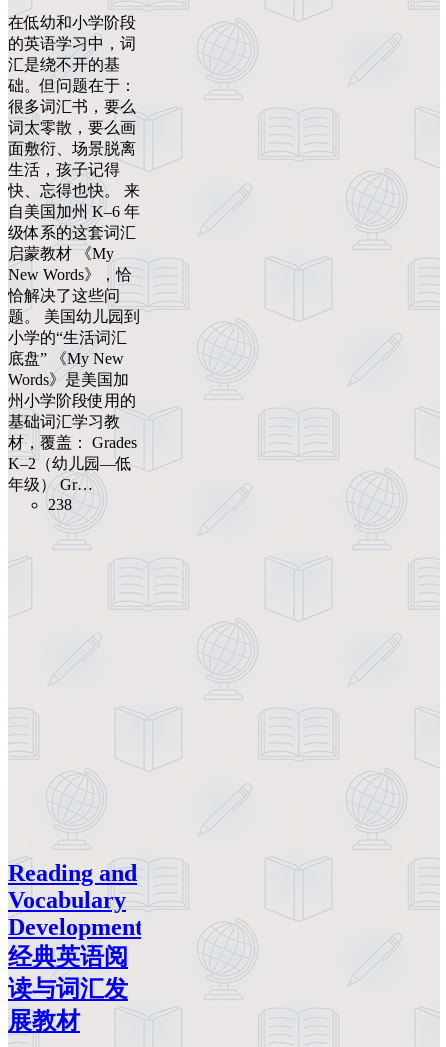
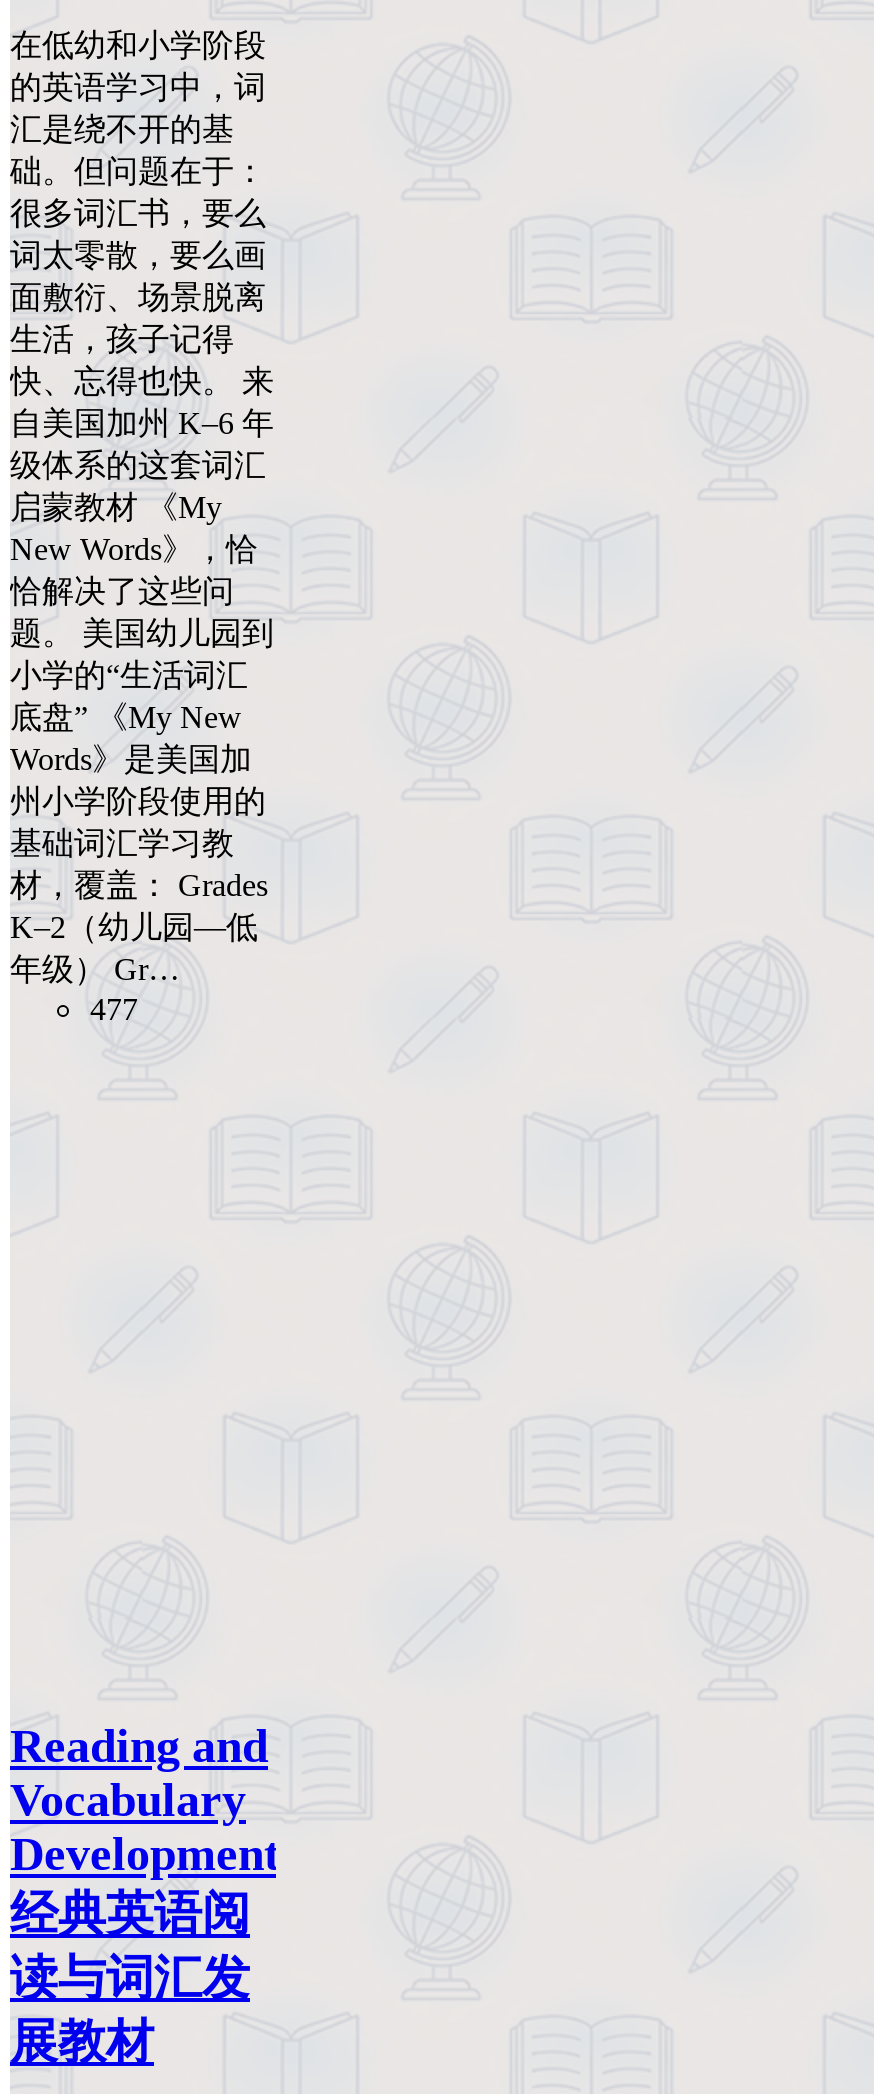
- 238
+ 477
